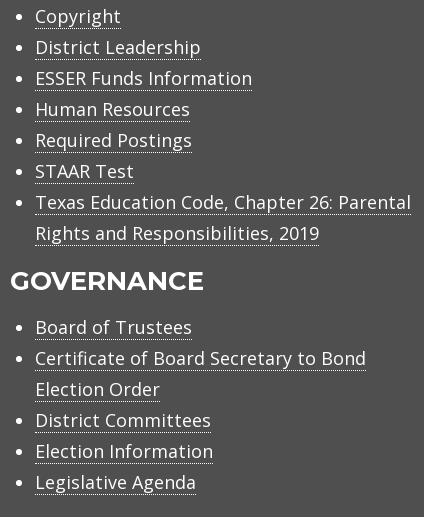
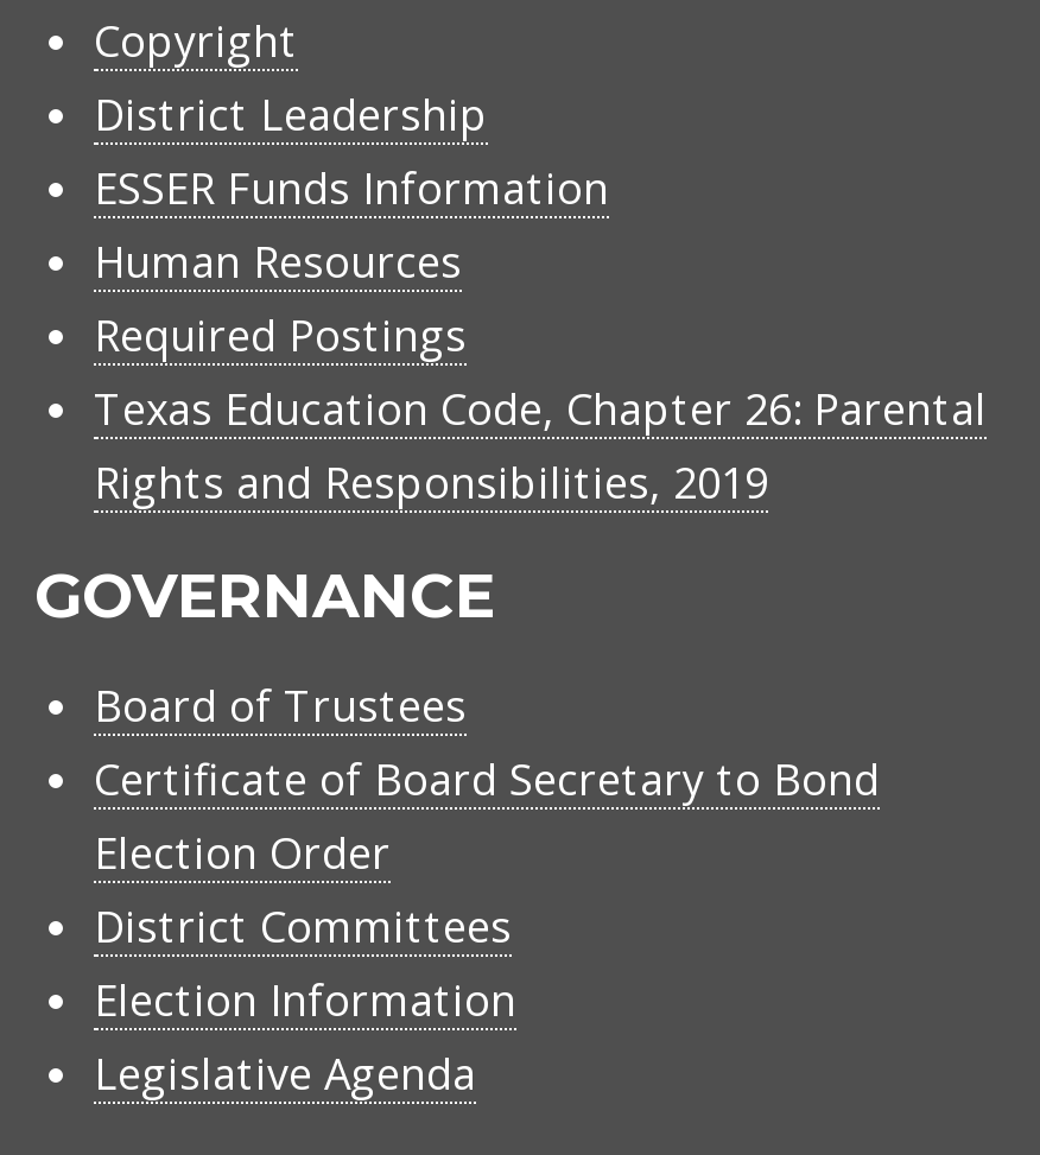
- STAAR Test
